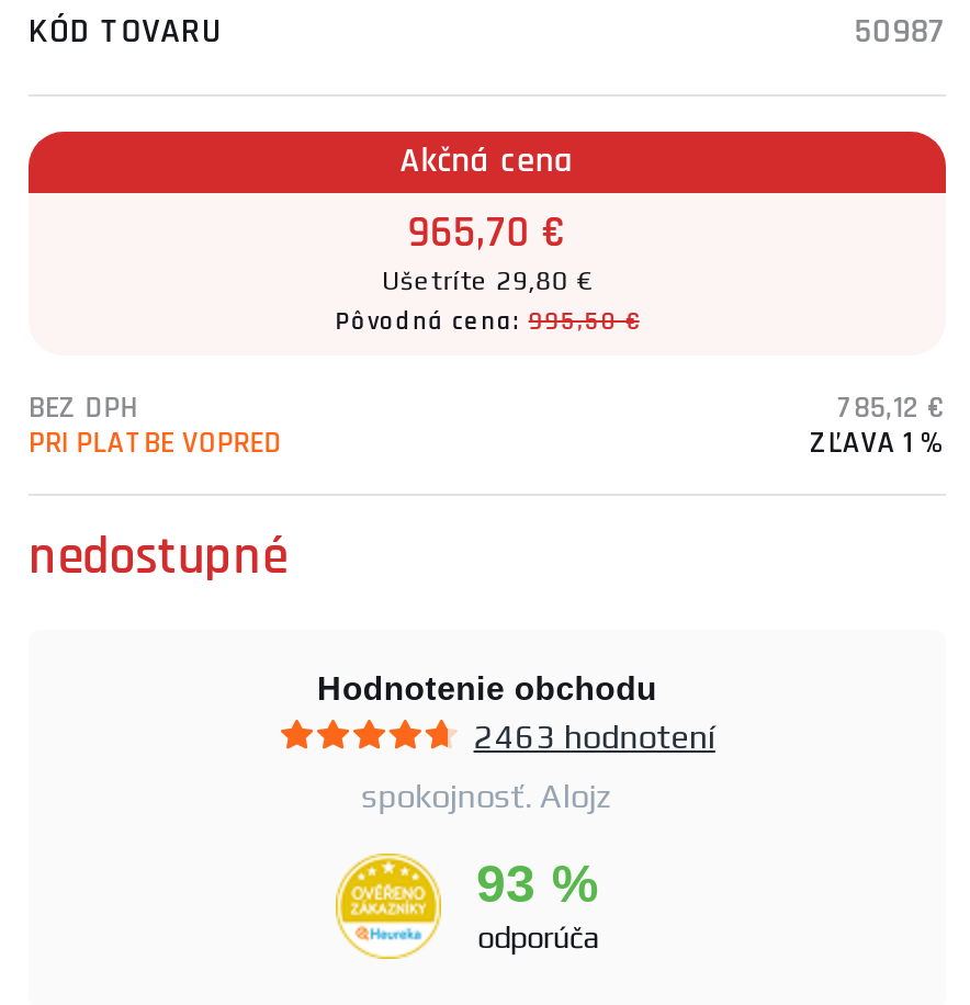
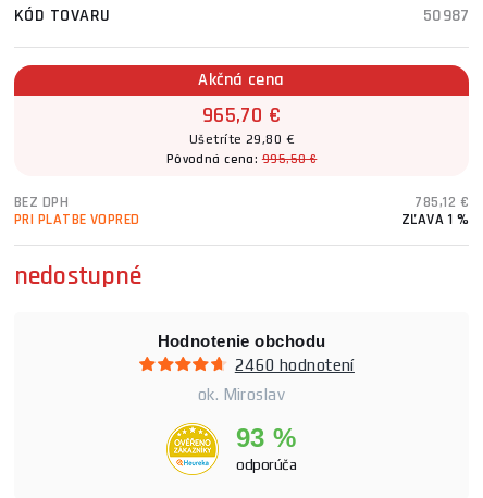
- 2463 hodnotení
+ 2460 hodnotení

- spokojnosť. Alojz
+ ok. Miroslav
